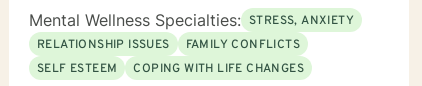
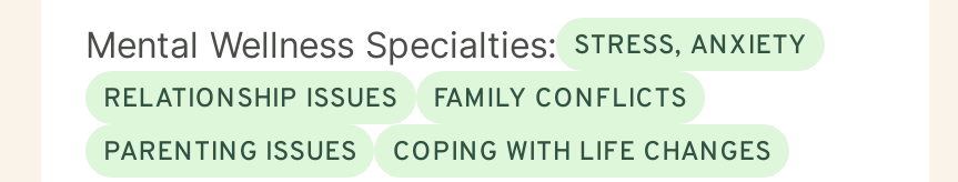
- SELF ESTEEM
+ PARENTING ISSUES
